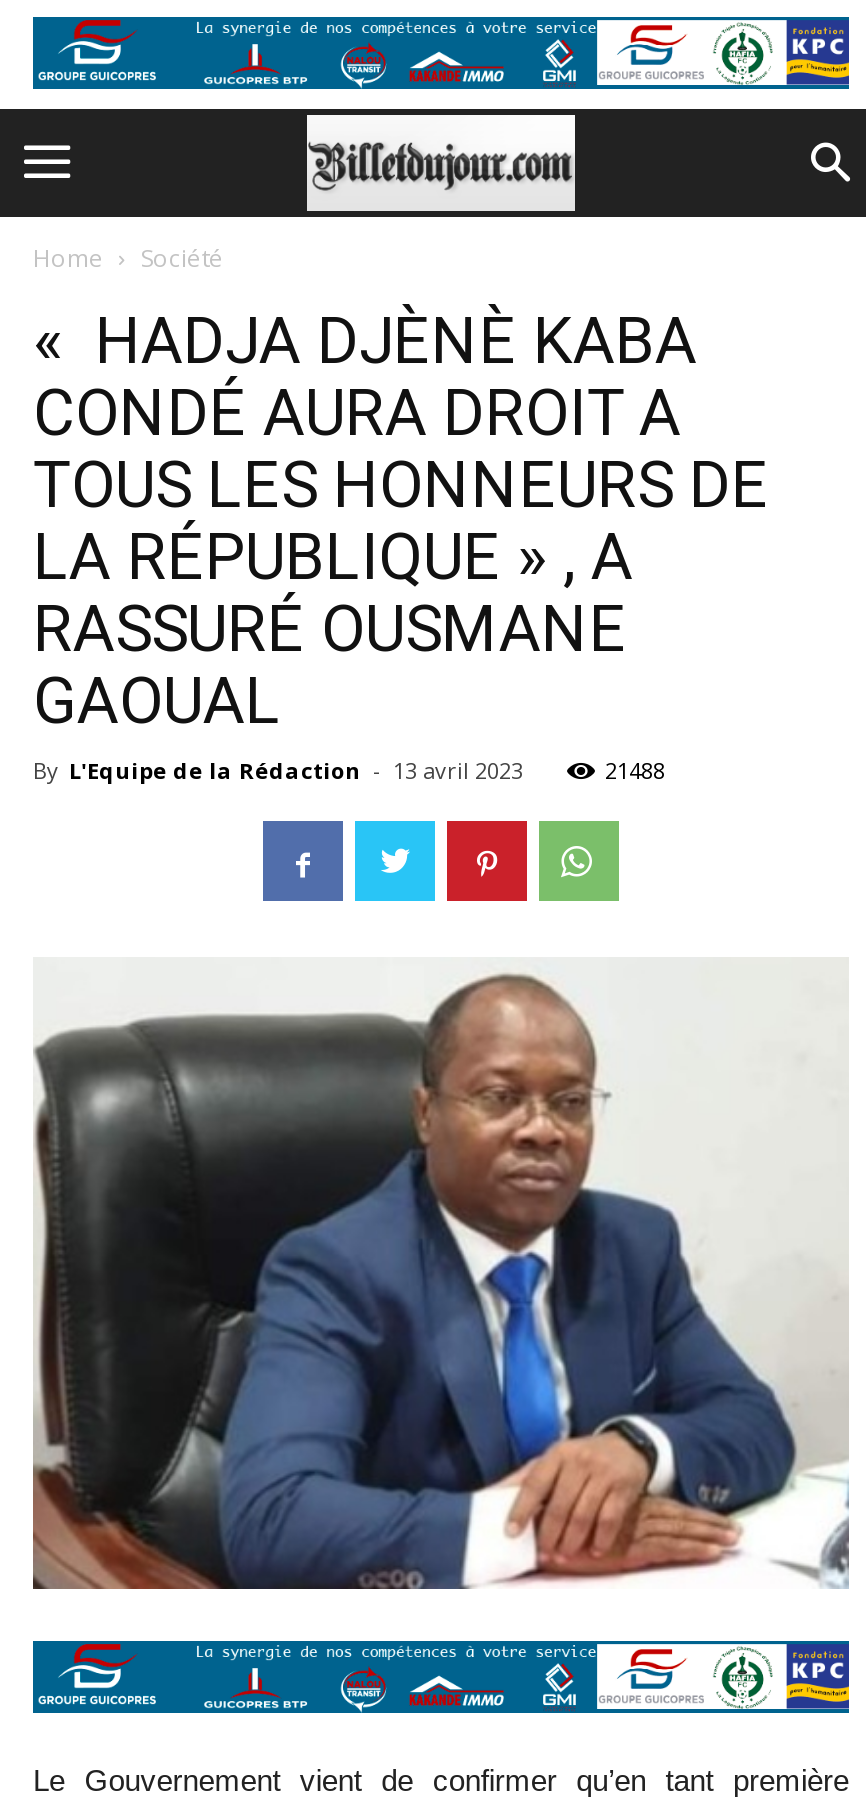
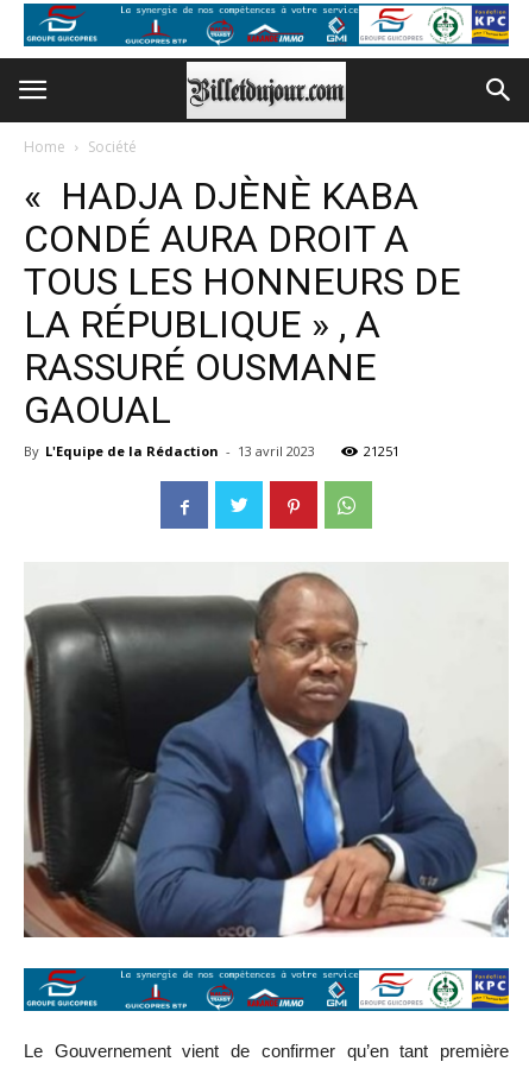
- 21488
+ 21251
